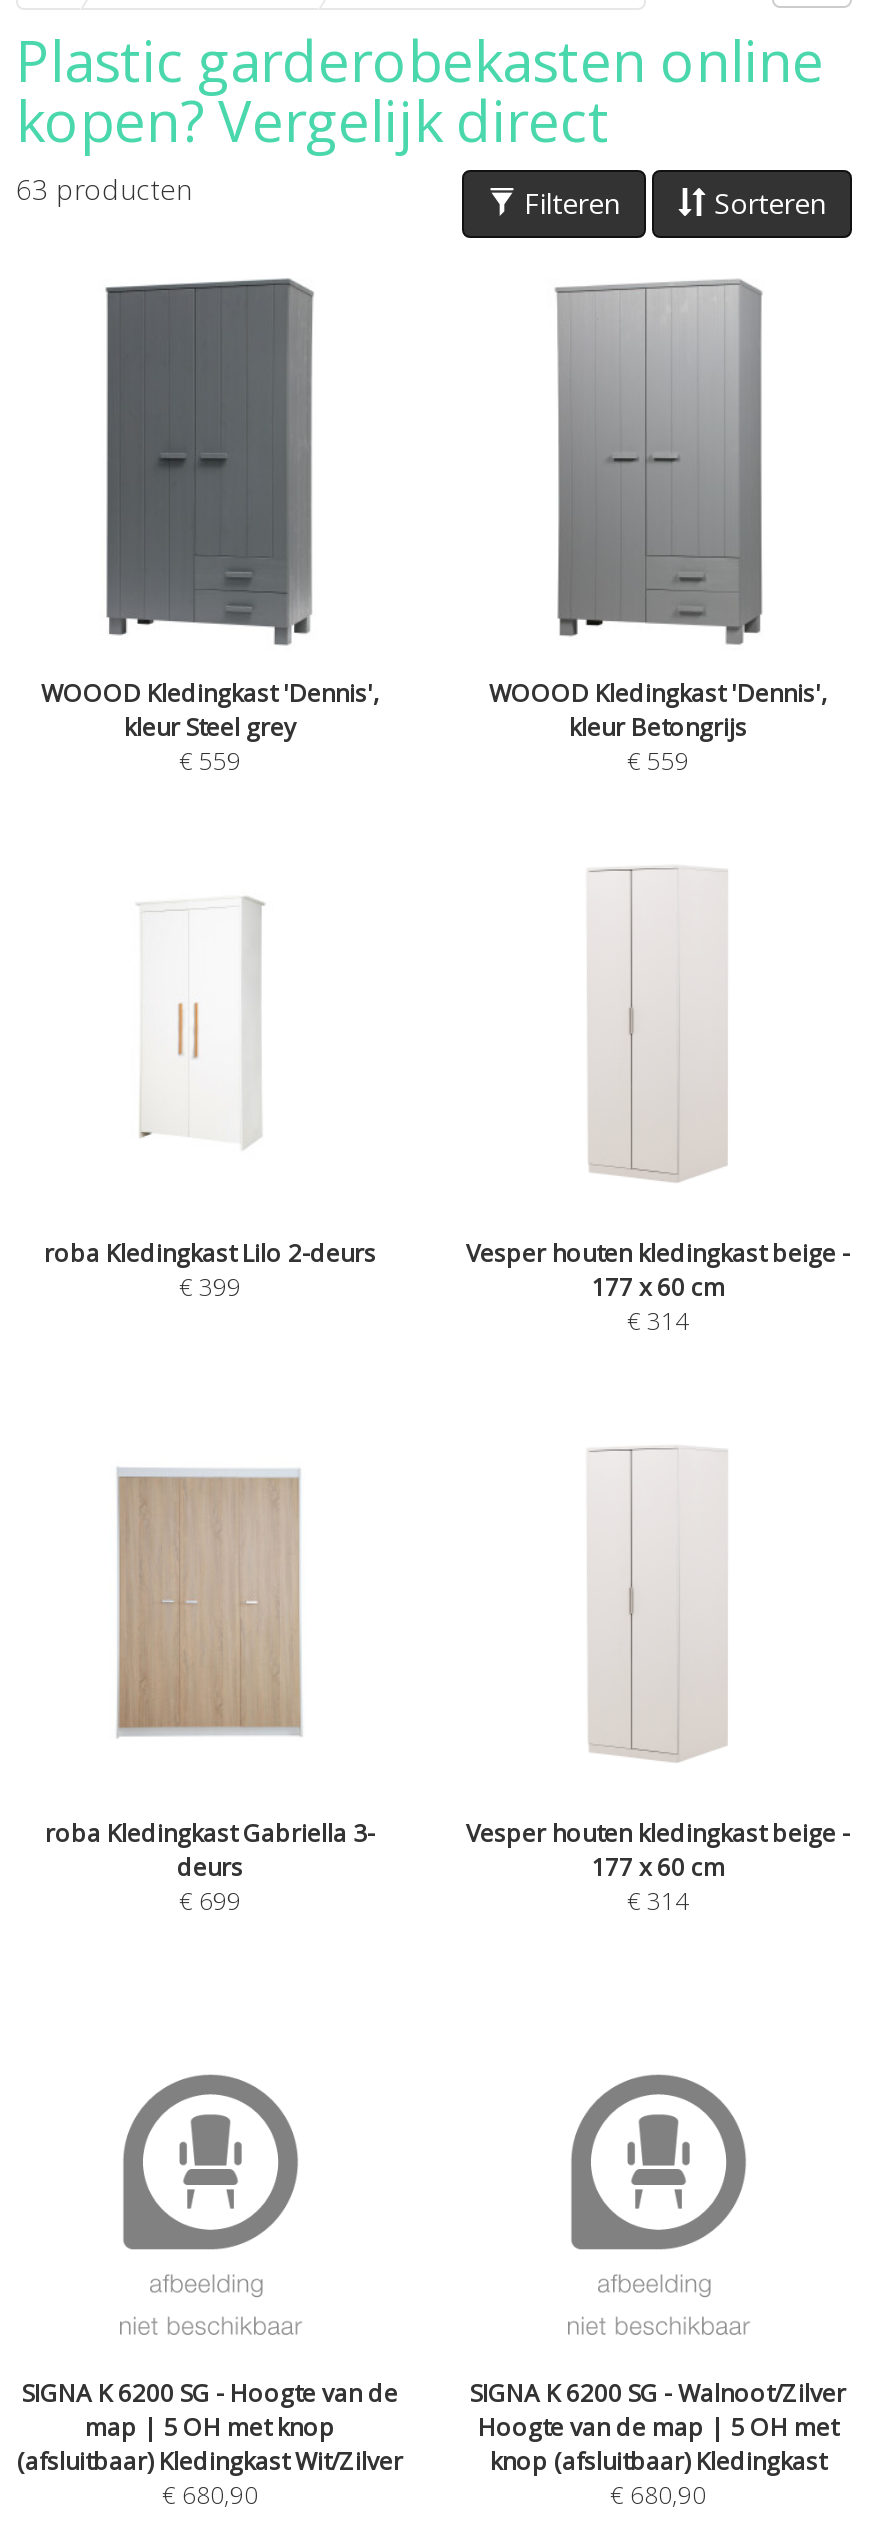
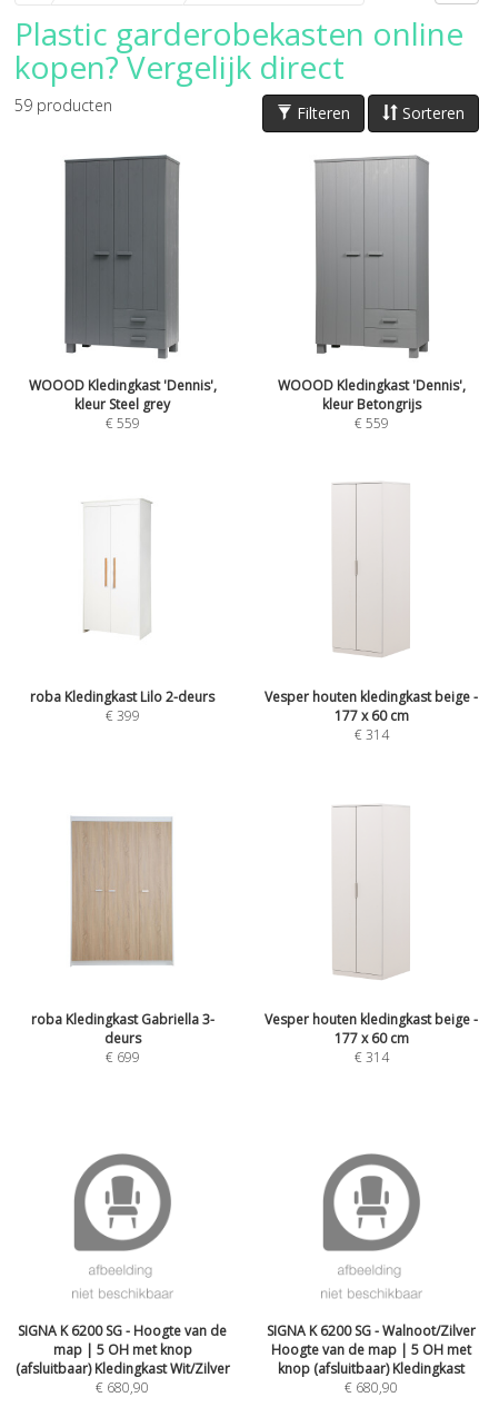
- 63 producten
+ 59 producten
